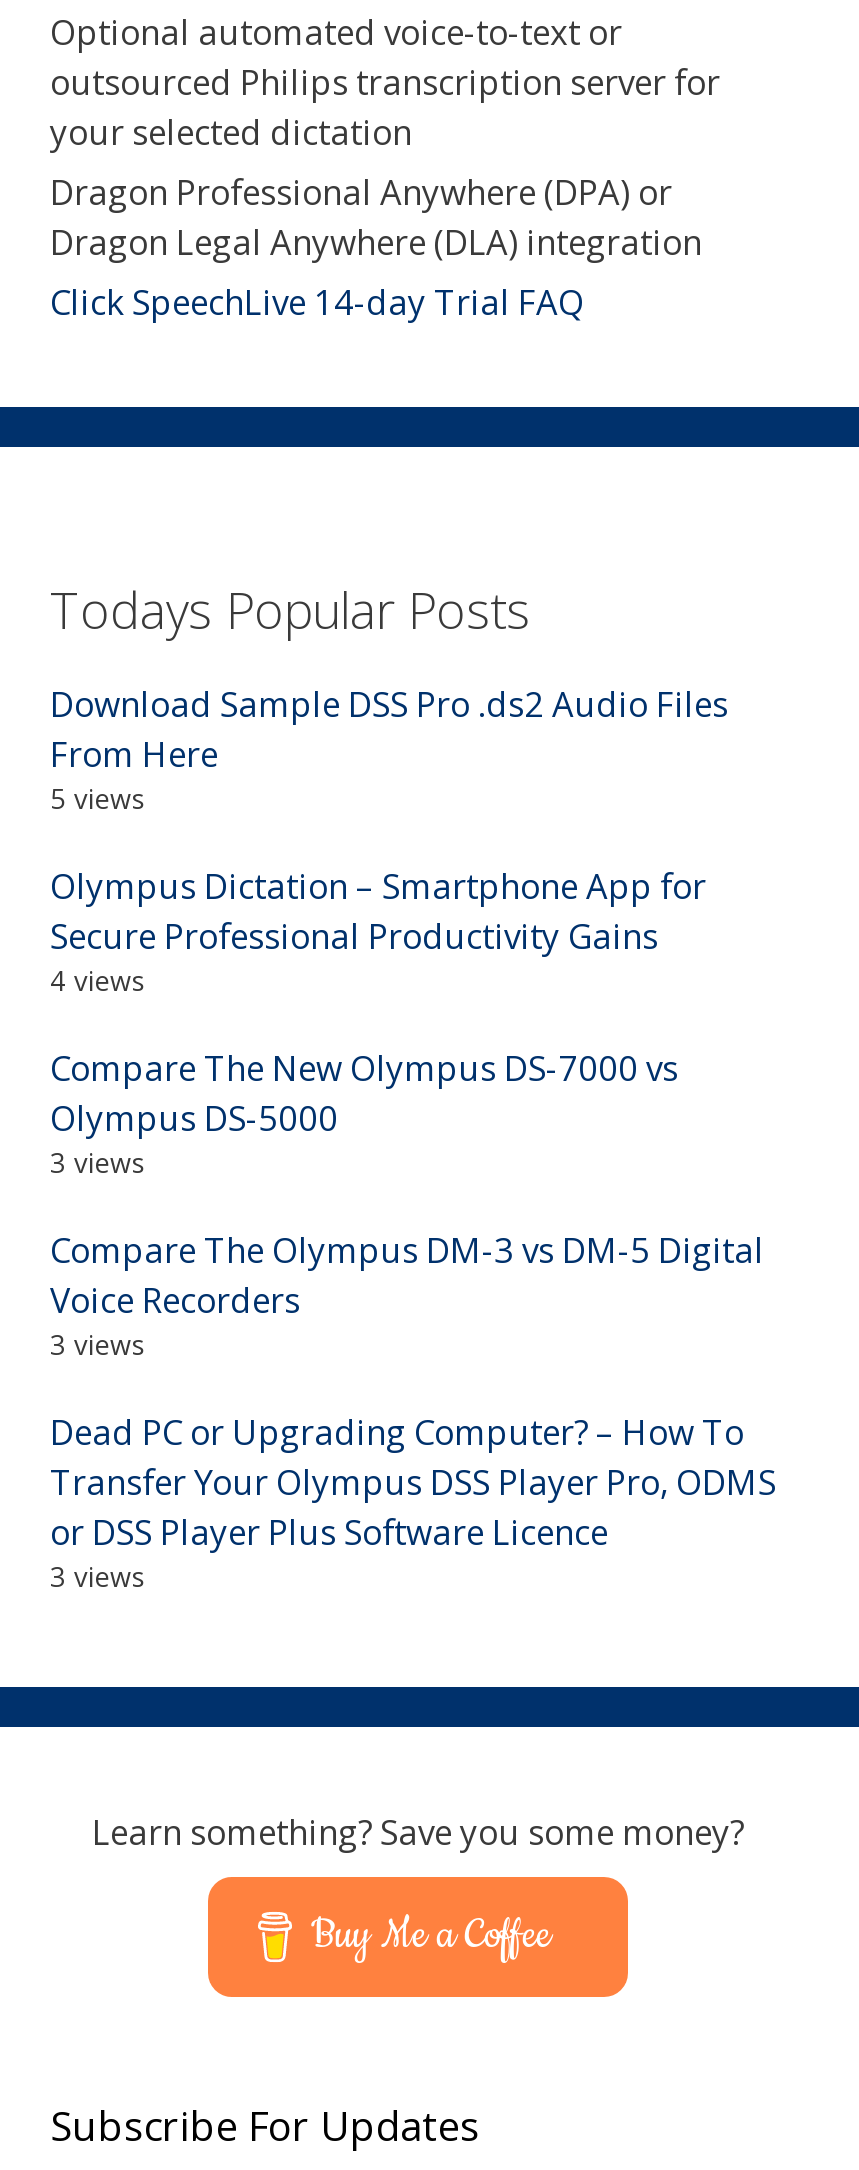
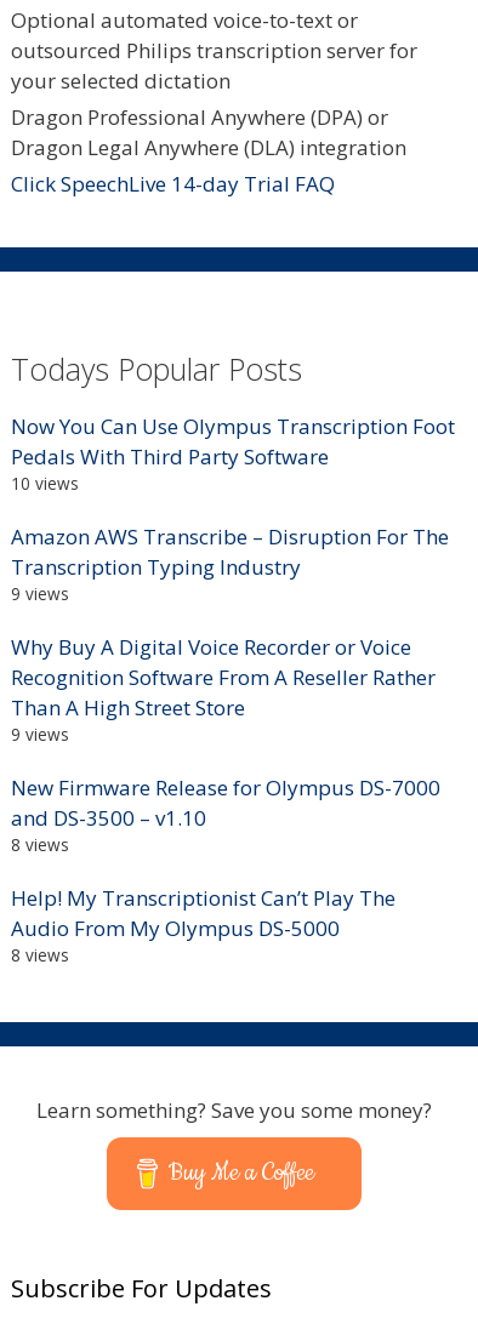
- Download Sample DSS Pro .ds2 Audio Files
- From Here
- 5 views
+ Now You Can Use Olympus Transcription Foot
+ Pedals With Third Party Software
+ 10 views

- Olympus Dictation – Smartphone App for
- Secure Professional Productivity Gains
- 4 views
+ Amazon AWS Transcribe – Disruption For The
+ Transcription Typing Industry
+ 9 views

- Compare The New Olympus DS-7000 vs
- Olympus DS-5000
- 3 views
+ Why Buy A Digital Voice Recorder or Voice
+ Recognition Software From A Reseller Rather
+ Than A High Street Store
+ 9 views

- Compare The Olympus DM-3 vs DM-5 Digital
- Voice Recorders
- 3 views
+ New Firmware Release for Olympus DS-7000
+ and DS-3500 – v1.10
+ 8 views

- Dead PC or Upgrading Computer? – How To
- Transfer Your Olympus DSS Player Pro, ODMS
- or DSS Player Plus Software Licence
- 3 views
+ Help! My Transcriptionist Can’t Play The
+ Audio From My Olympus DS-5000
+ 8 views
